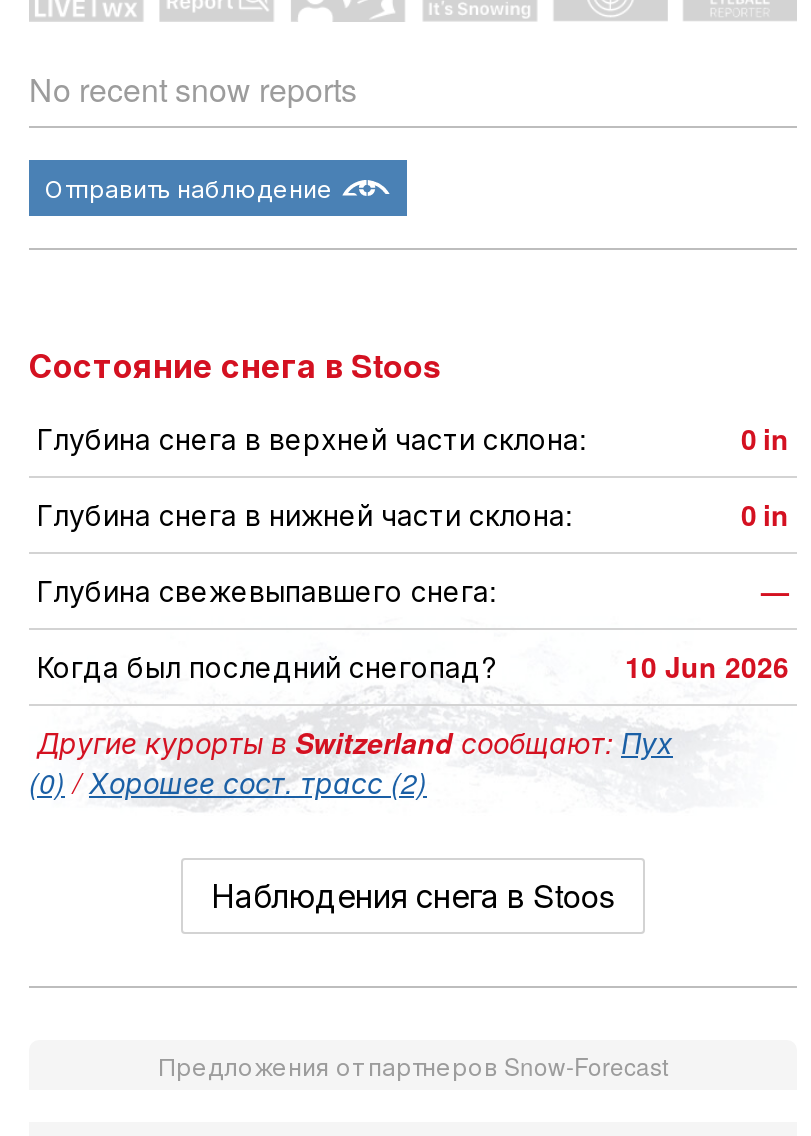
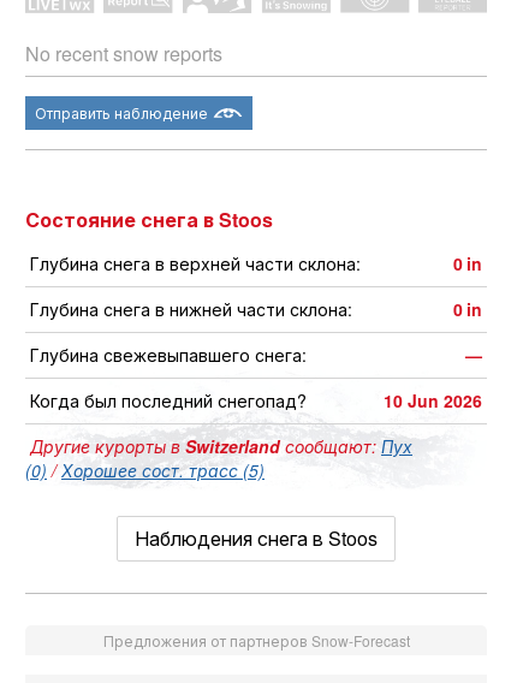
- (0) /Хорошее сост. трасс (2)
+ (0) /Хорошее сост. трасс (5)
